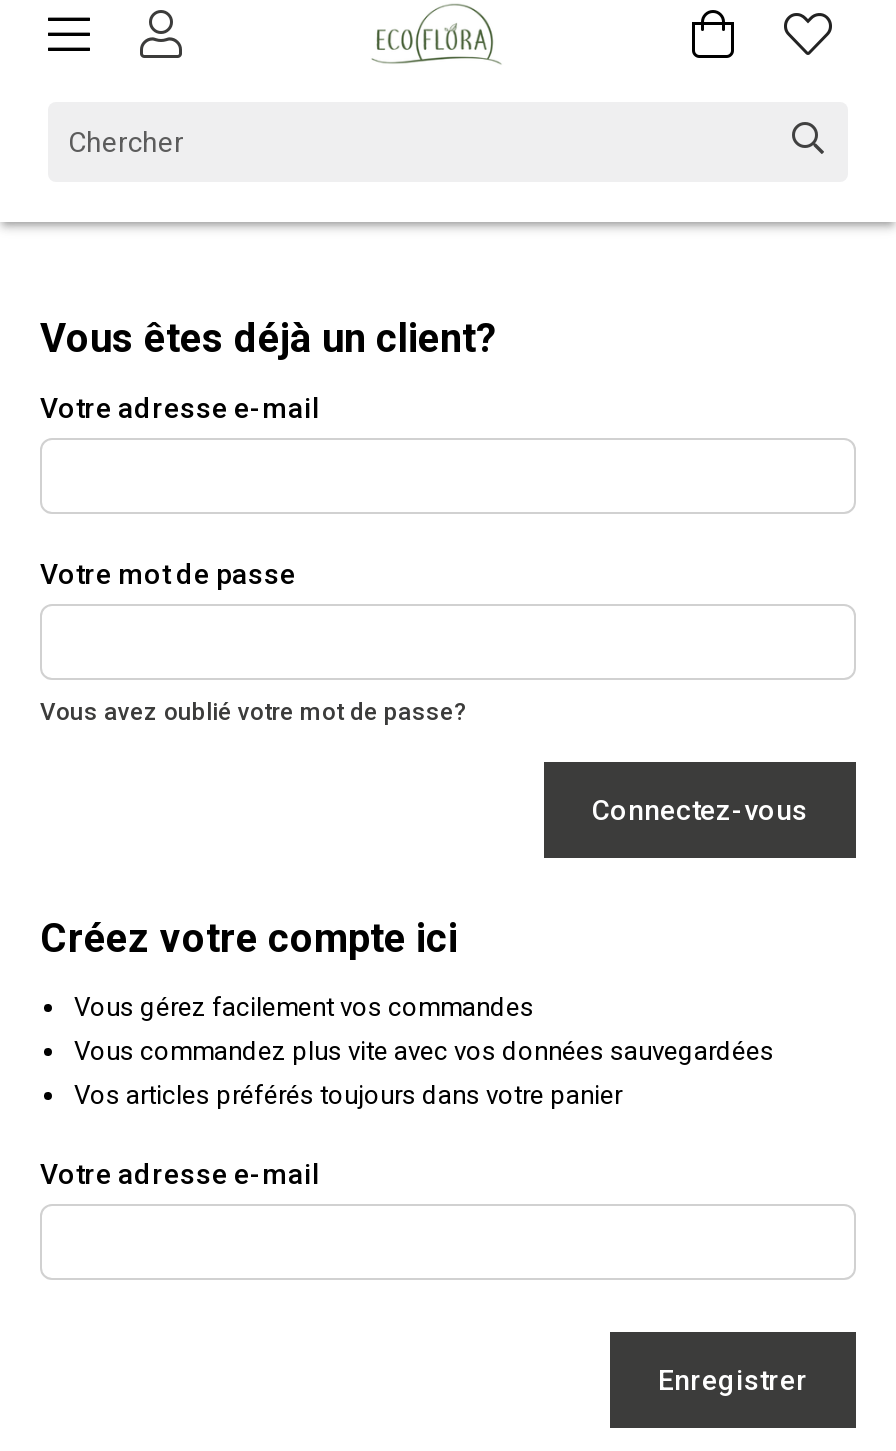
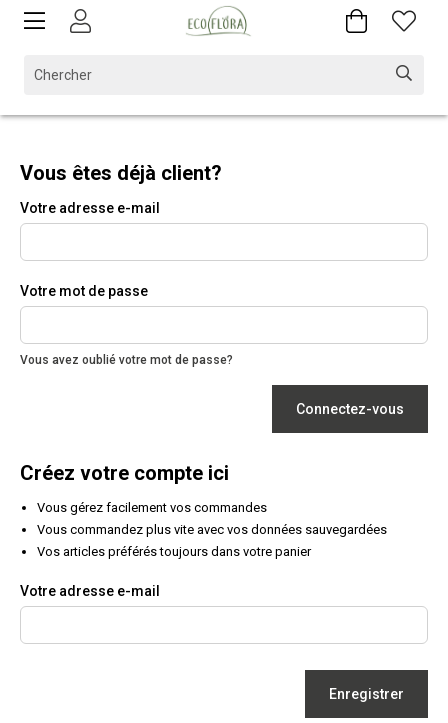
- Vous êtes déjà un client?
+ Vous êtes déjà client?
